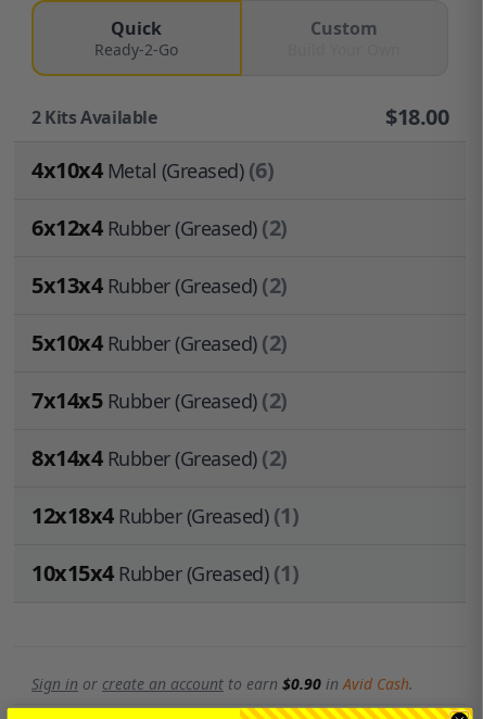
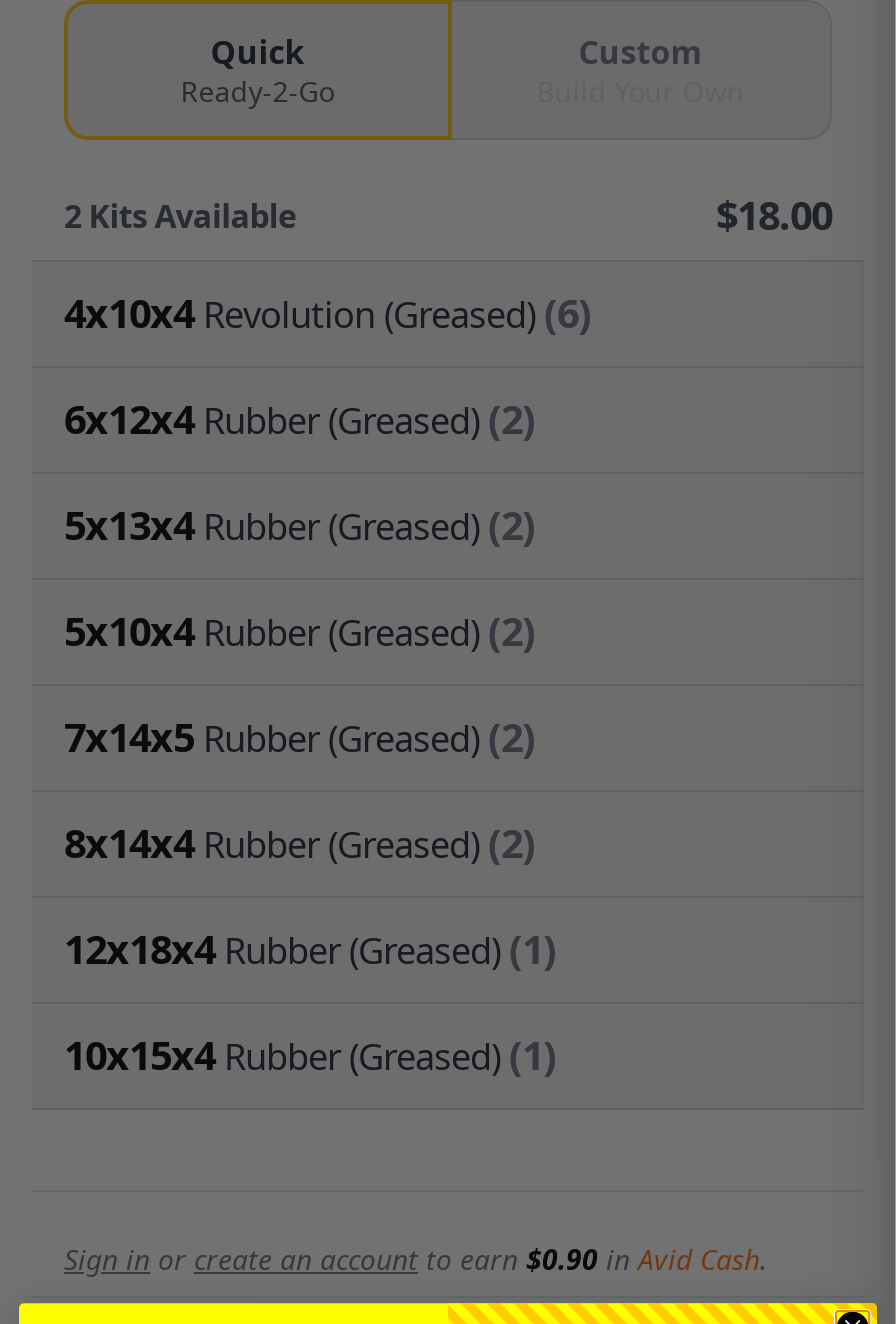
- 4x10x4 Metal (Greased) (6)
+ 4x10x4 Revolution (Greased) (6)
